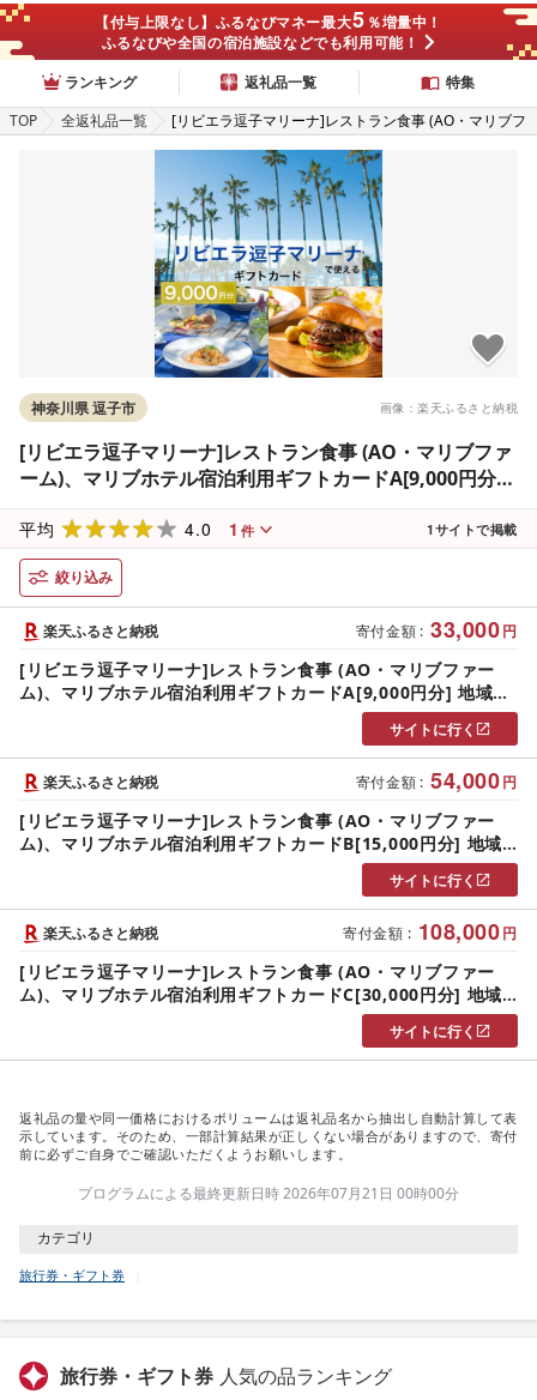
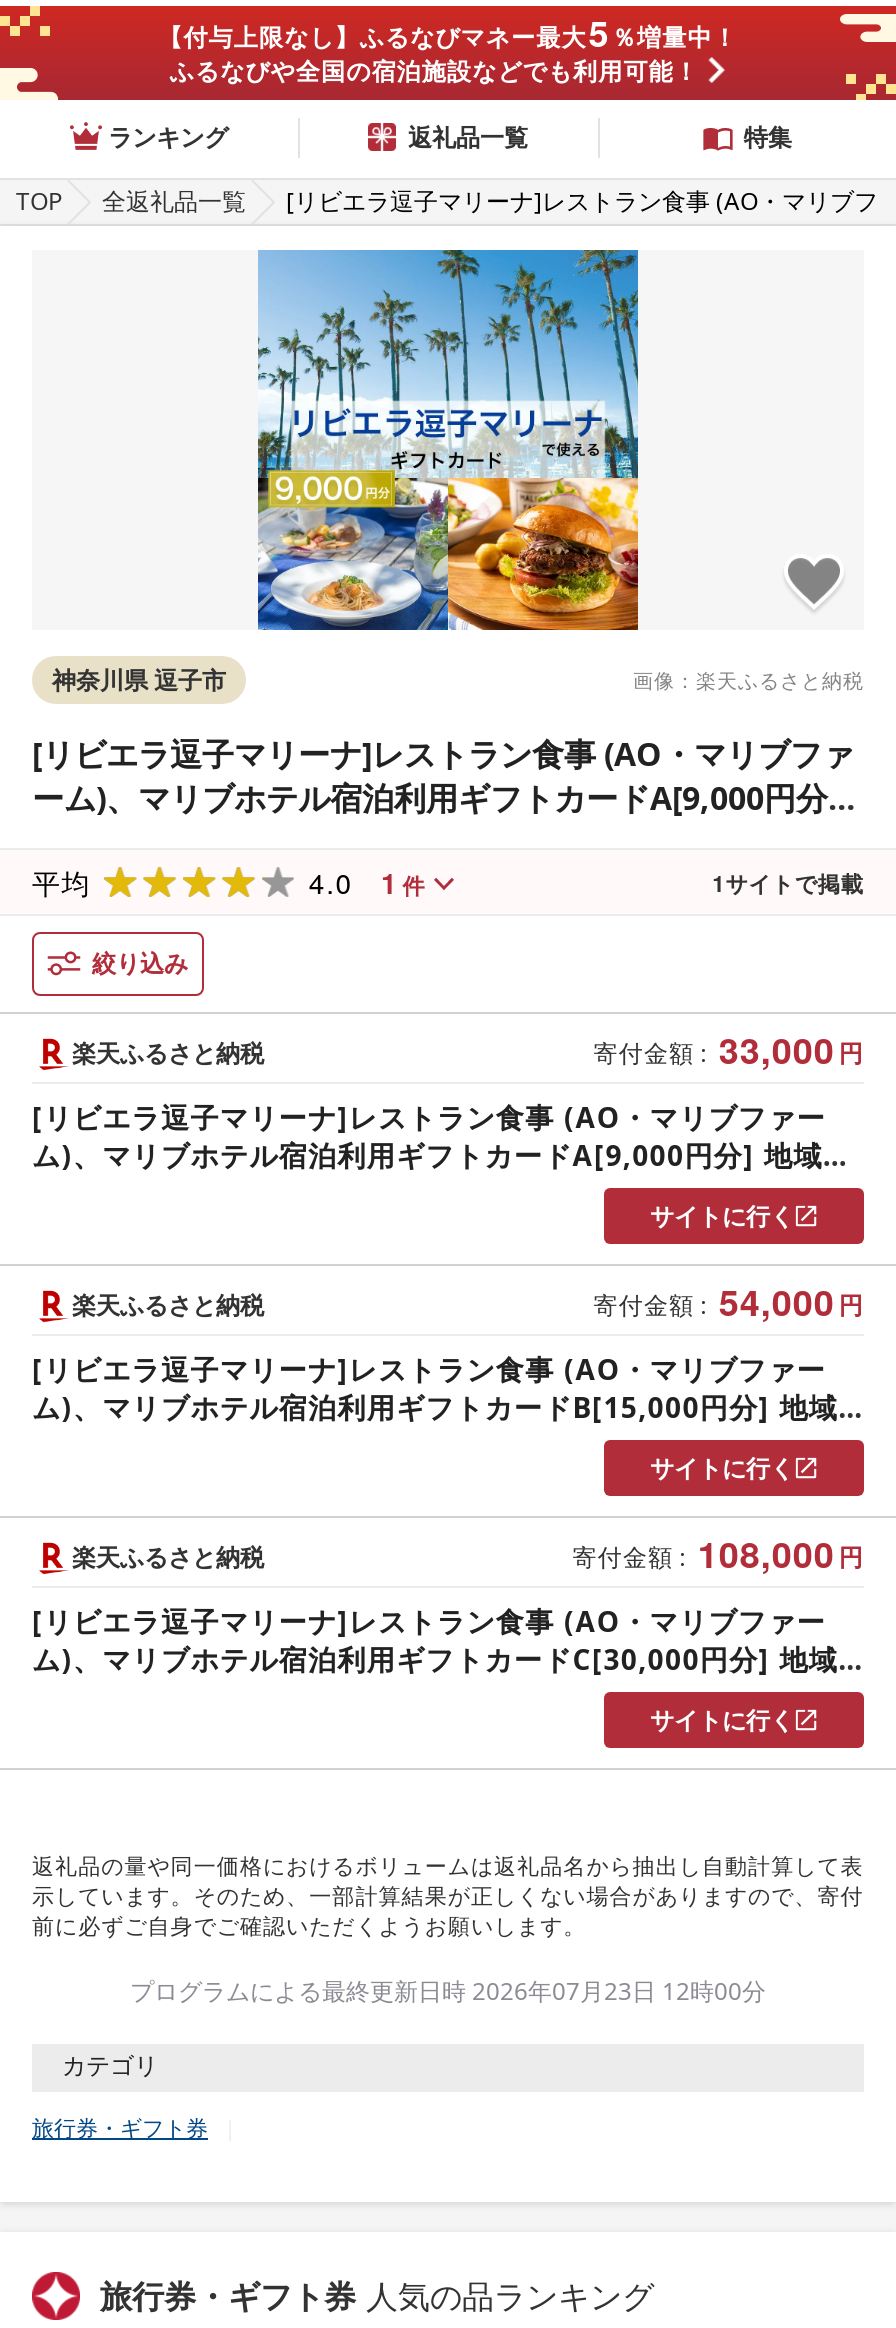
- プログラムによる最終更新日時 2026年07月21日 00時00分
+ プログラムによる最終更新日時 2026年07月23日 12時00分
